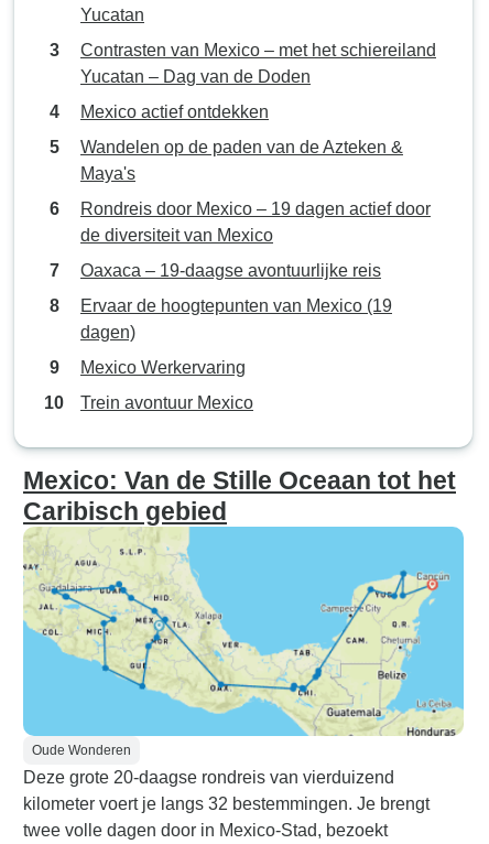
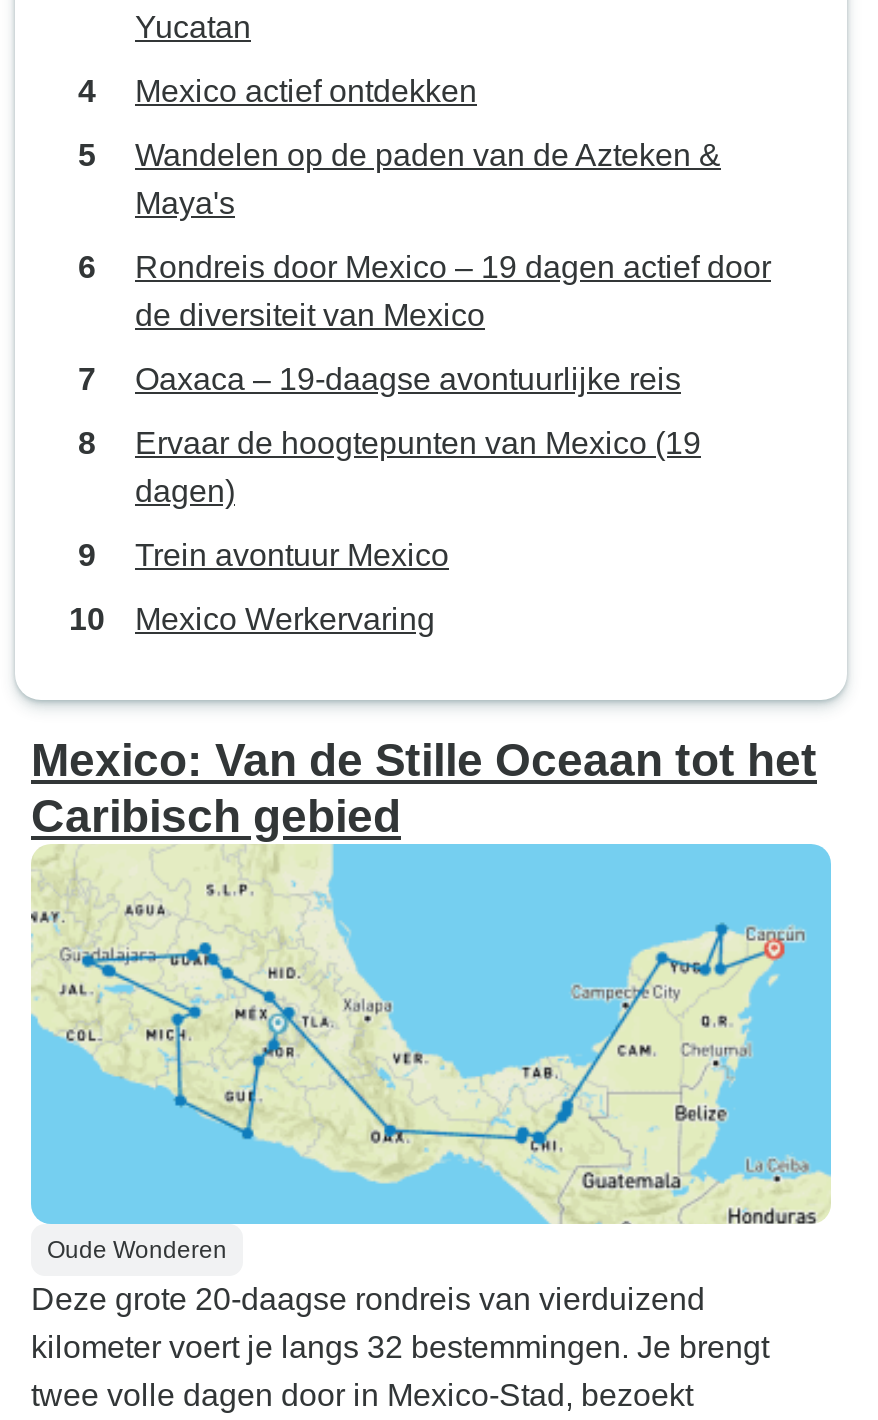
- Contrasten van Mexico – met het schiereiland
- Yucatan – Dag van de Doden

moved up: Trein avontuur Mexico
